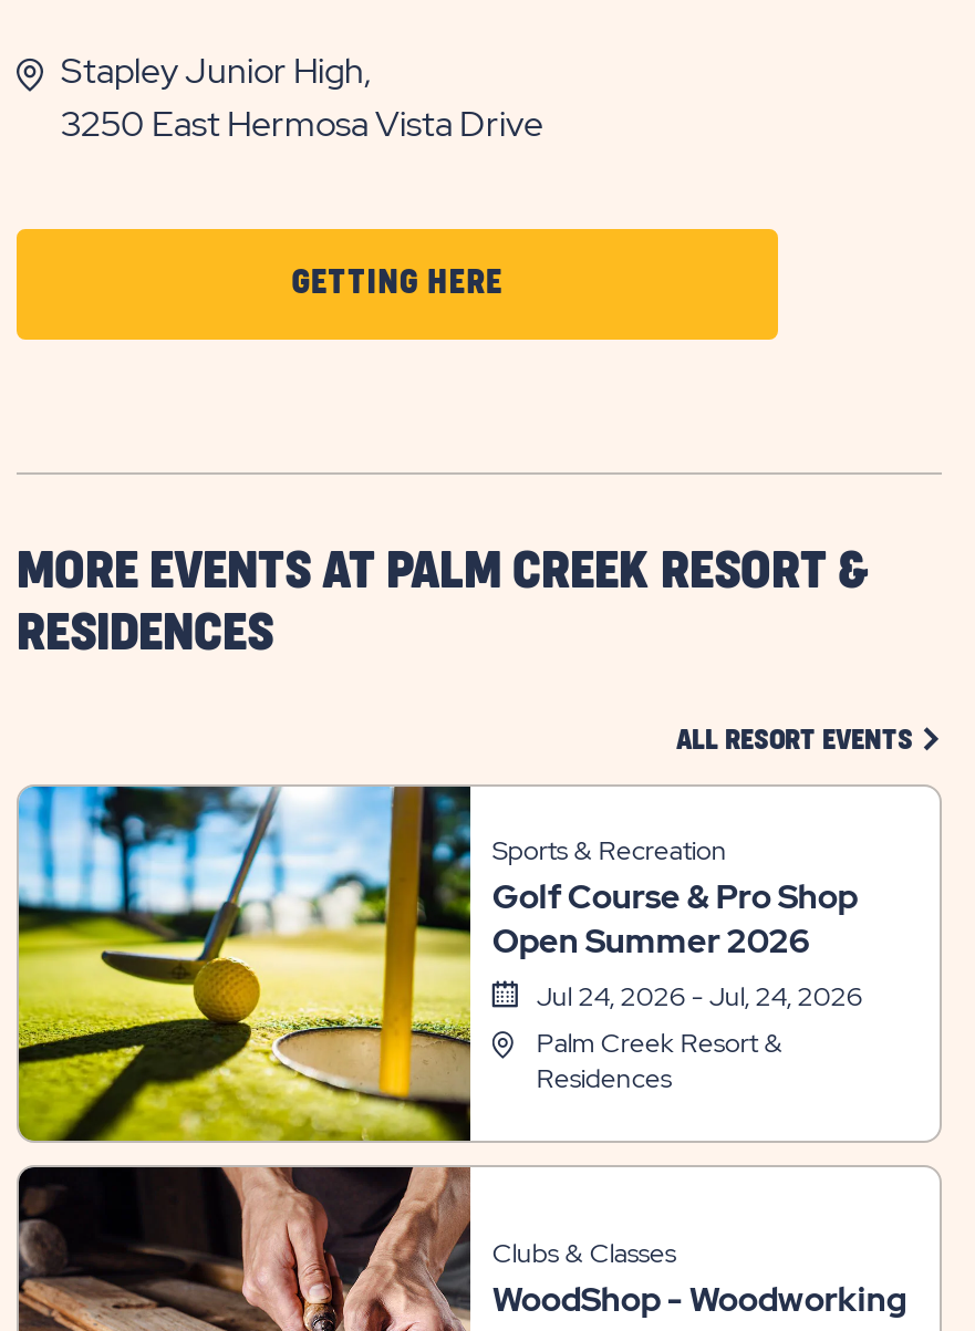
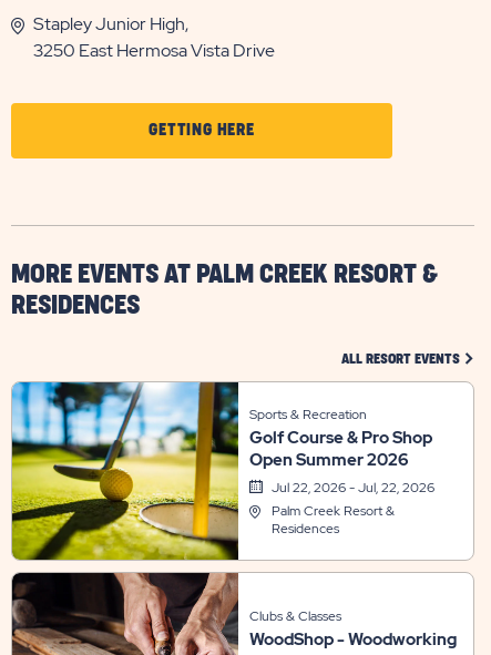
- Jul 24, 2026 - Jul, 24, 2026
+ Jul 22, 2026 - Jul, 22, 2026
